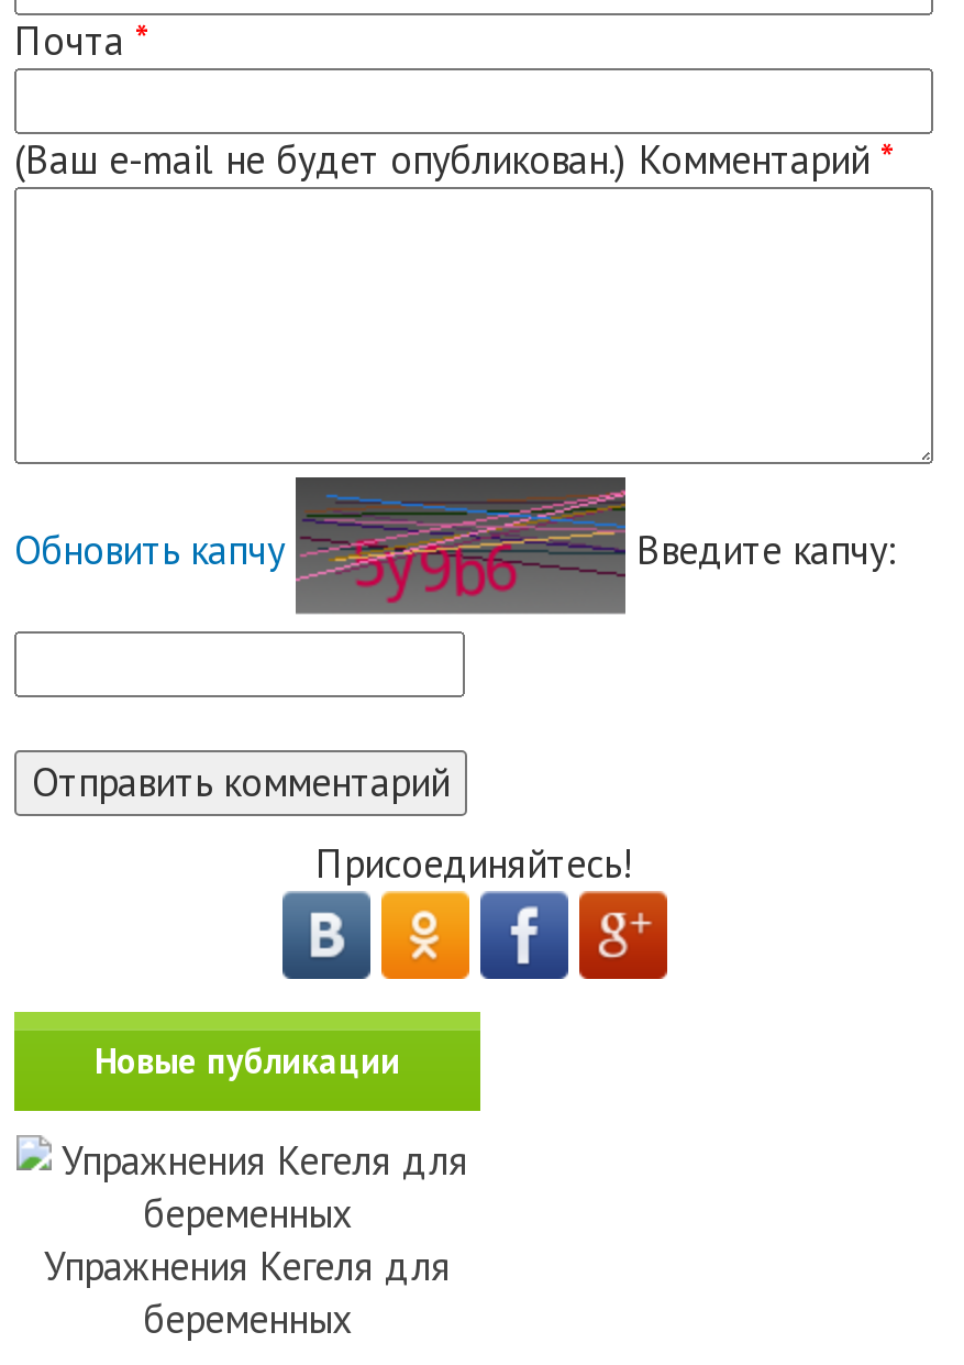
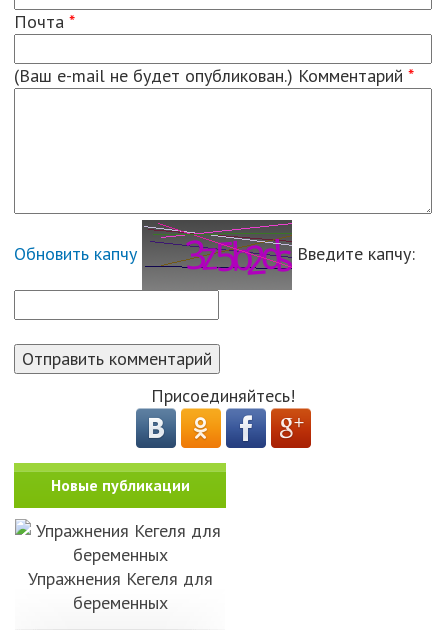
- [image]
+ [image]
